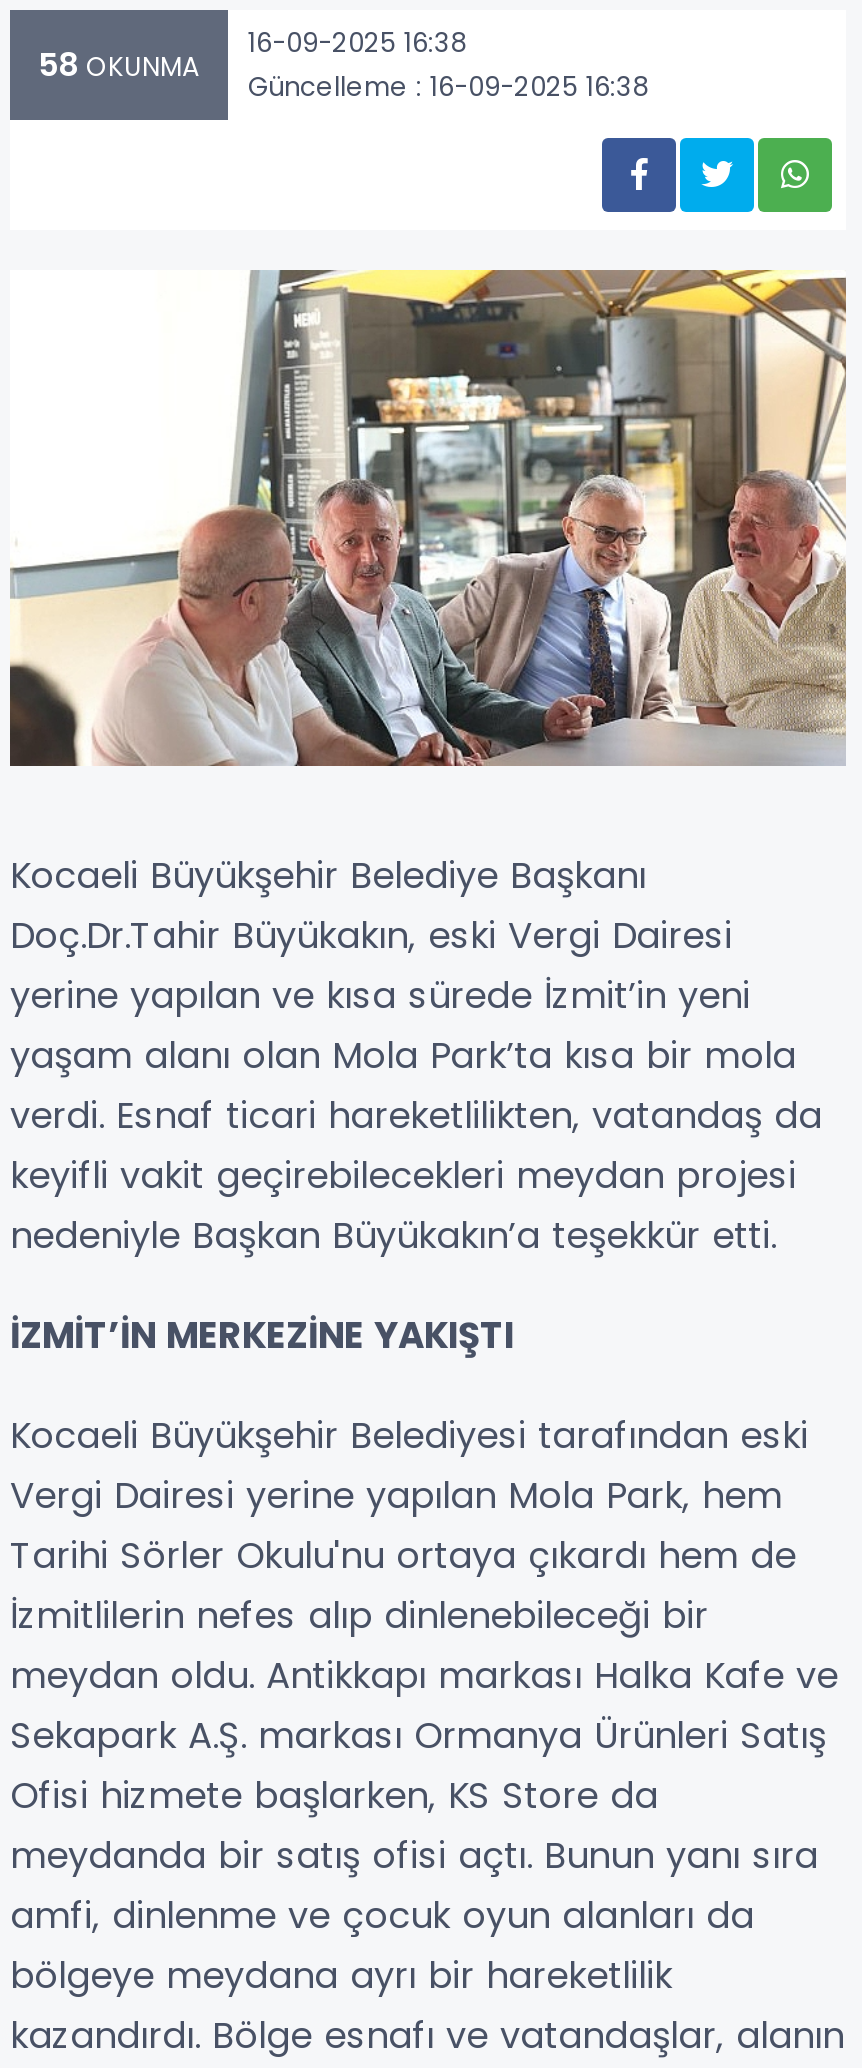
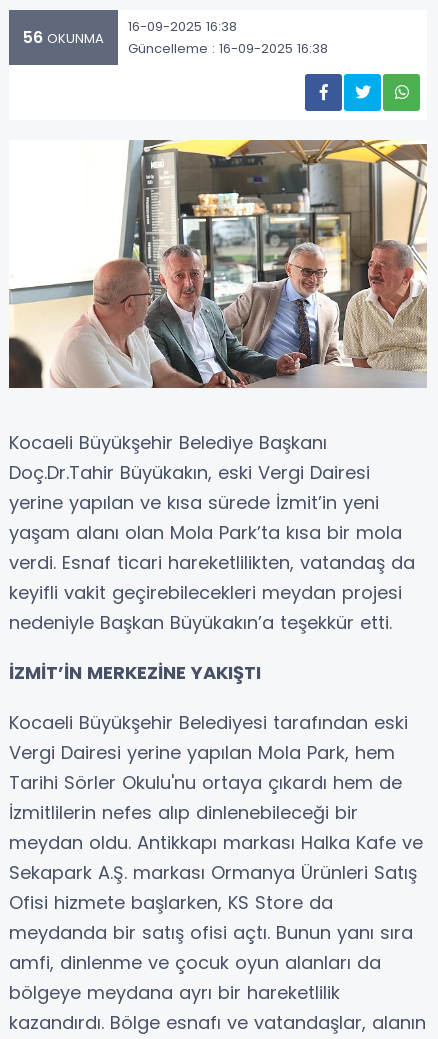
- 58 OKUNMA 16-09-2025 16:38 Güncelleme : 16-09-2025 16:38
+ 56 OKUNMA 16-09-2025 16:38 Güncelleme : 16-09-2025 16:38
